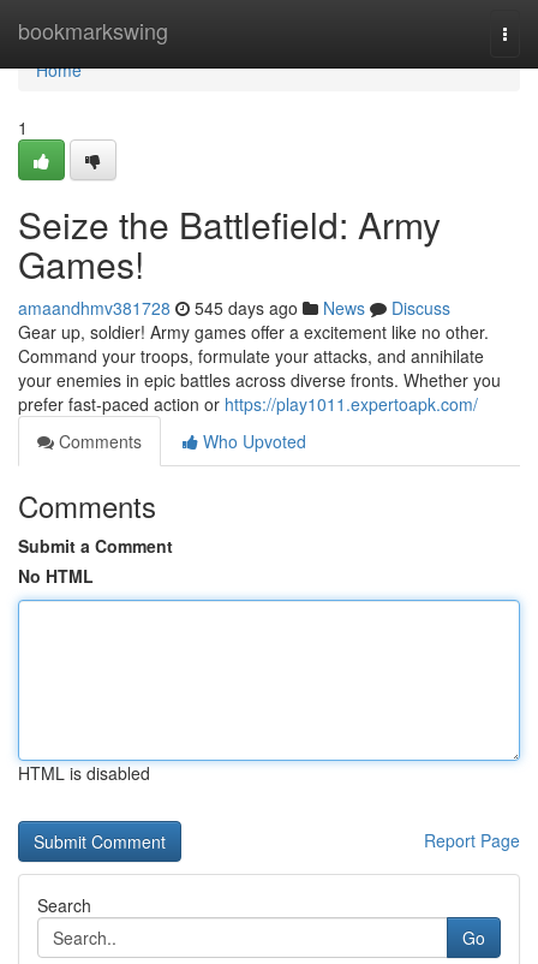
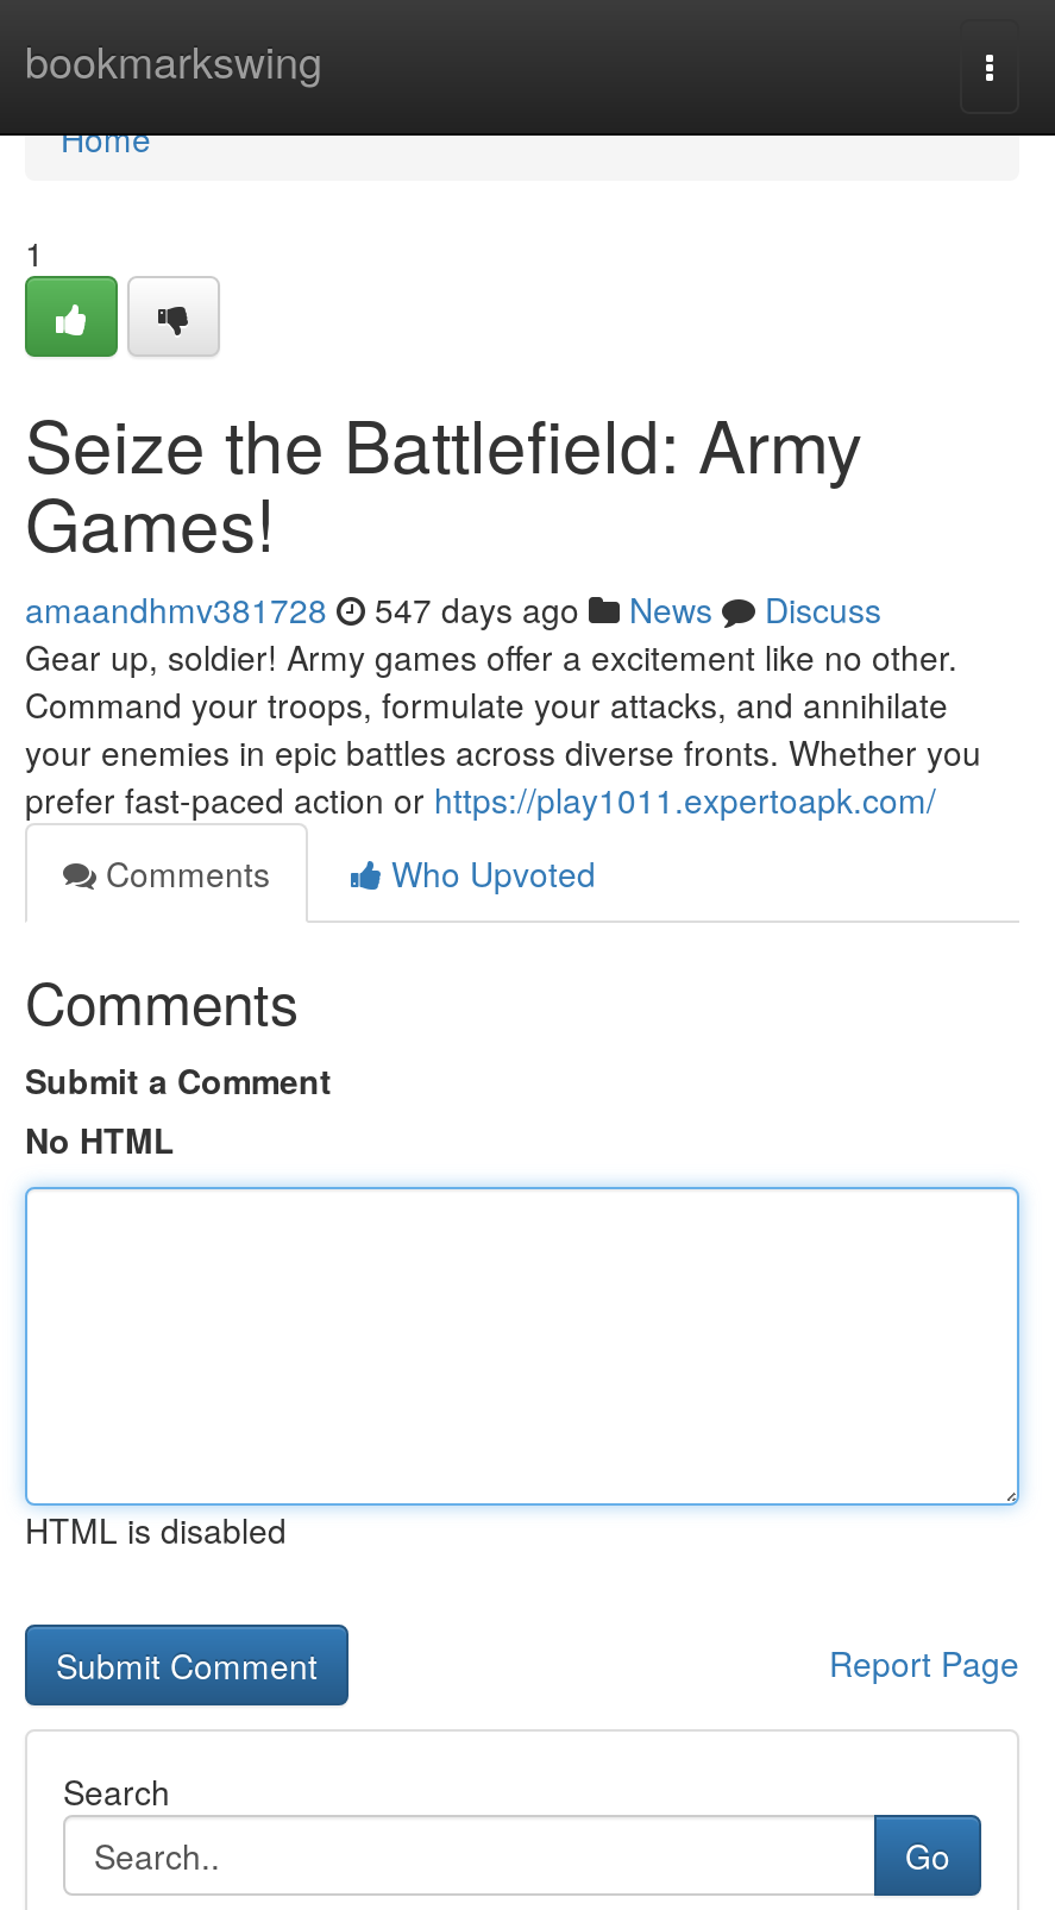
- amaandhmv381728 545 days ago News Discuss
+ amaandhmv381728 547 days ago News Discuss
